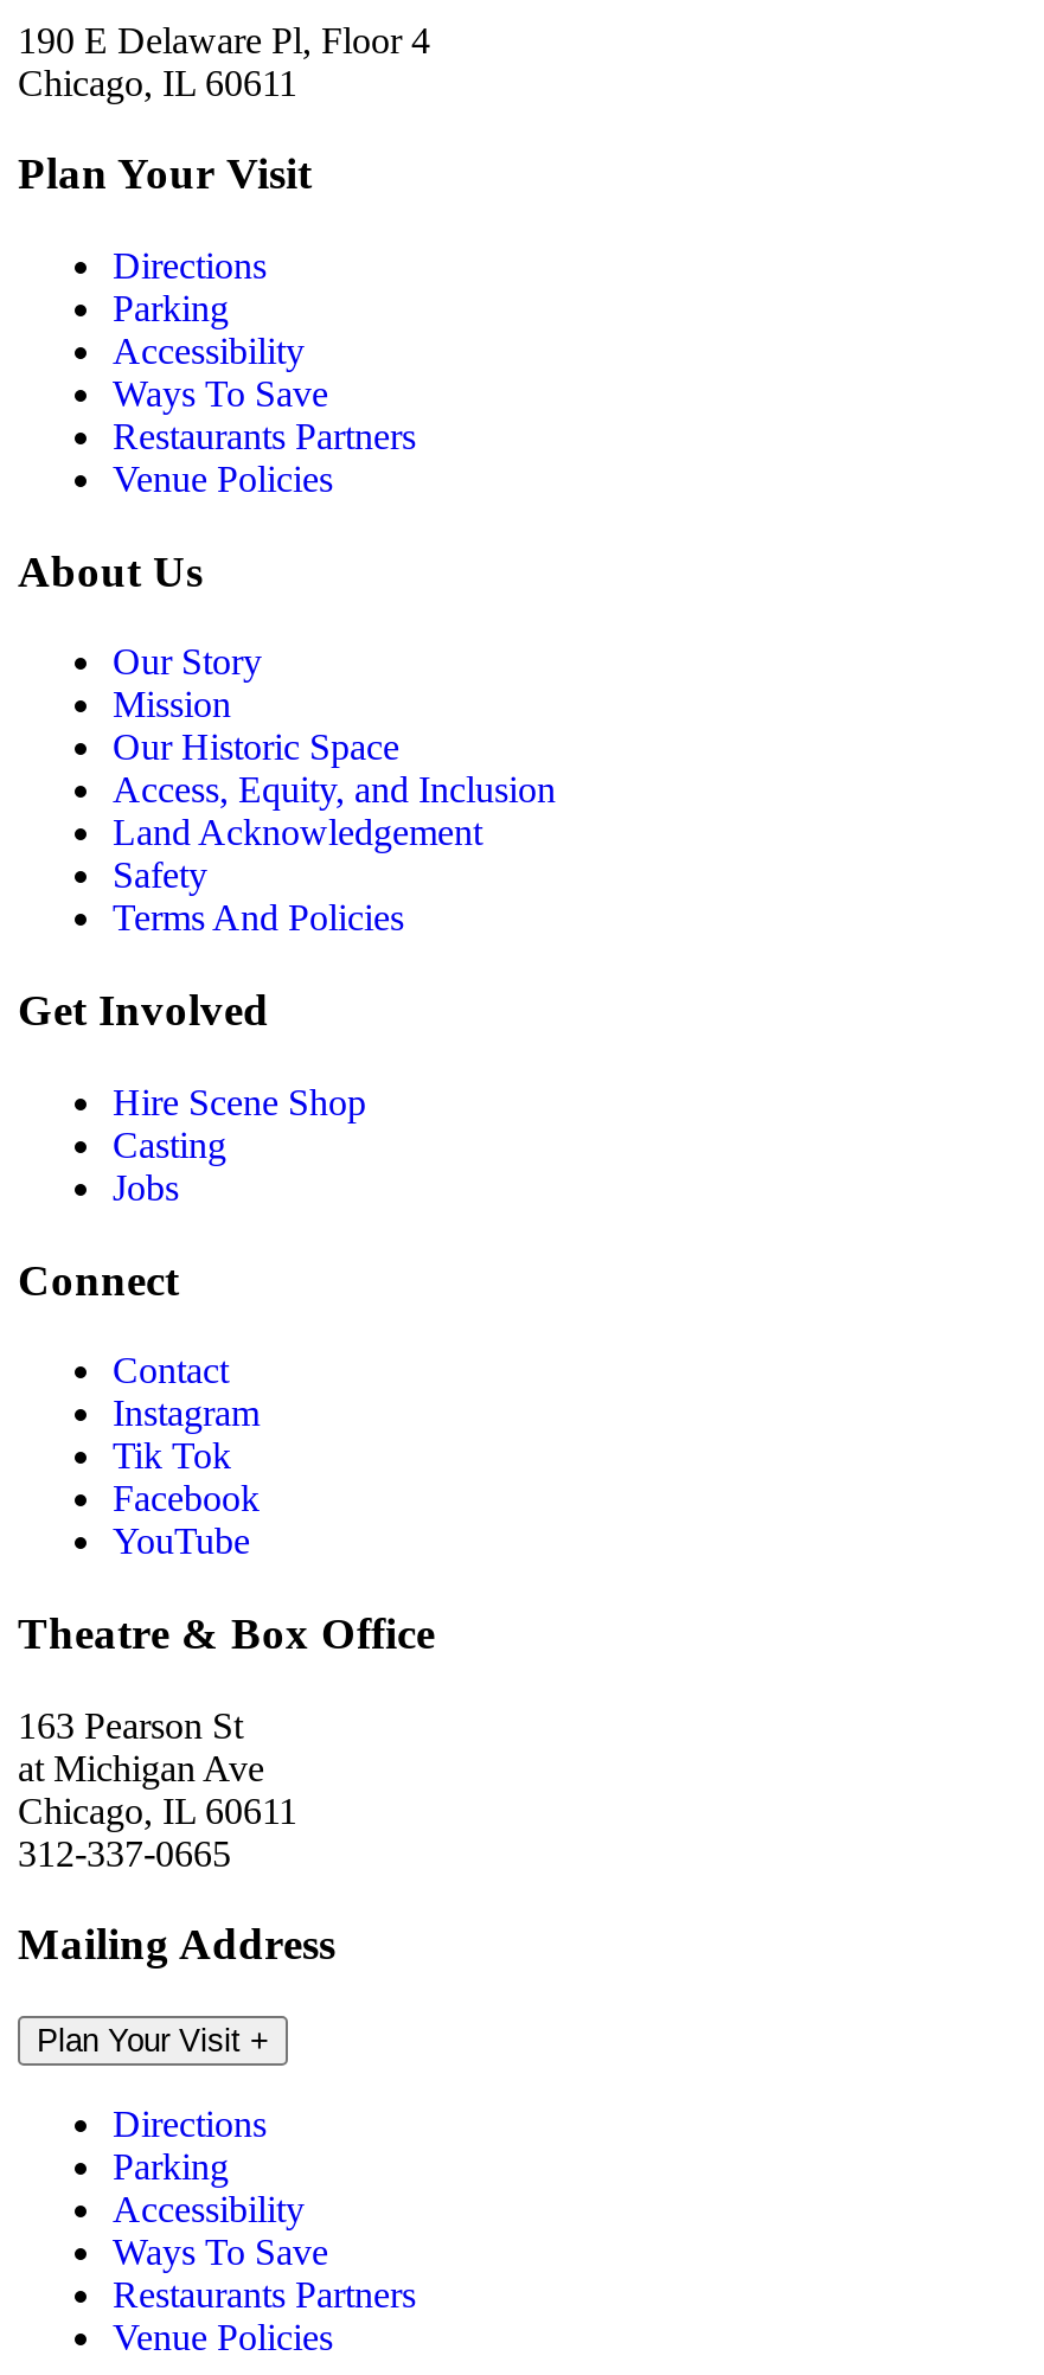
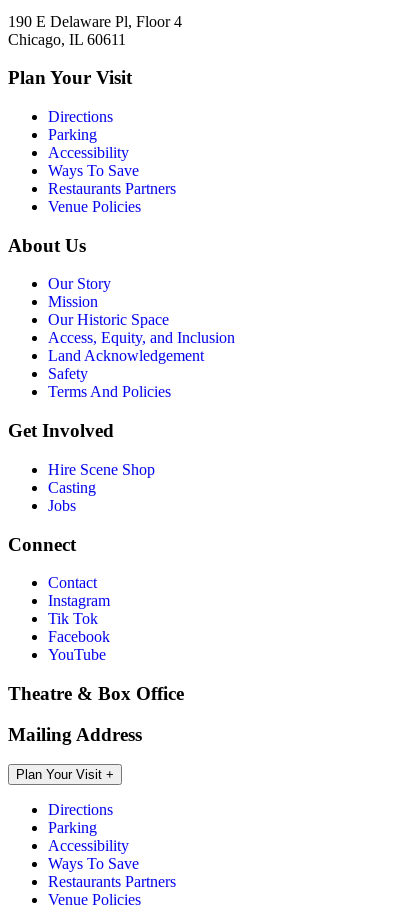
- 163 Pearson St
- at Michigan Ave
- Chicago, IL 60611
- 312-337-0665
